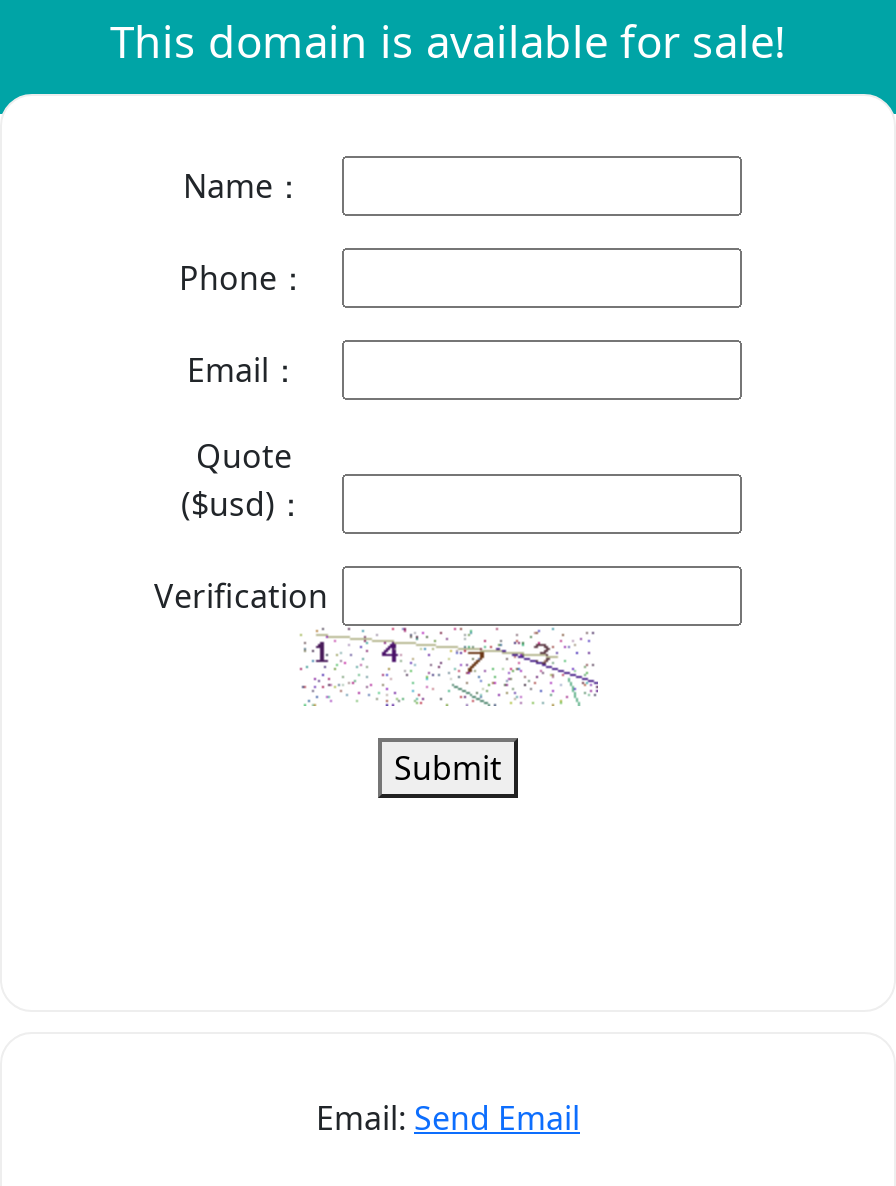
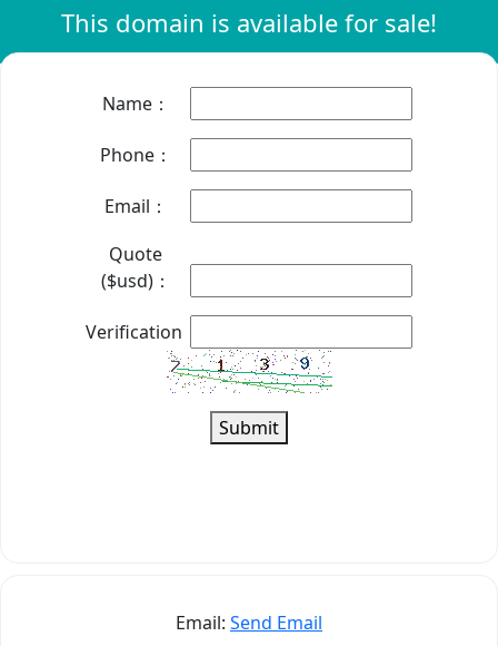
- [image]
+ [image]
